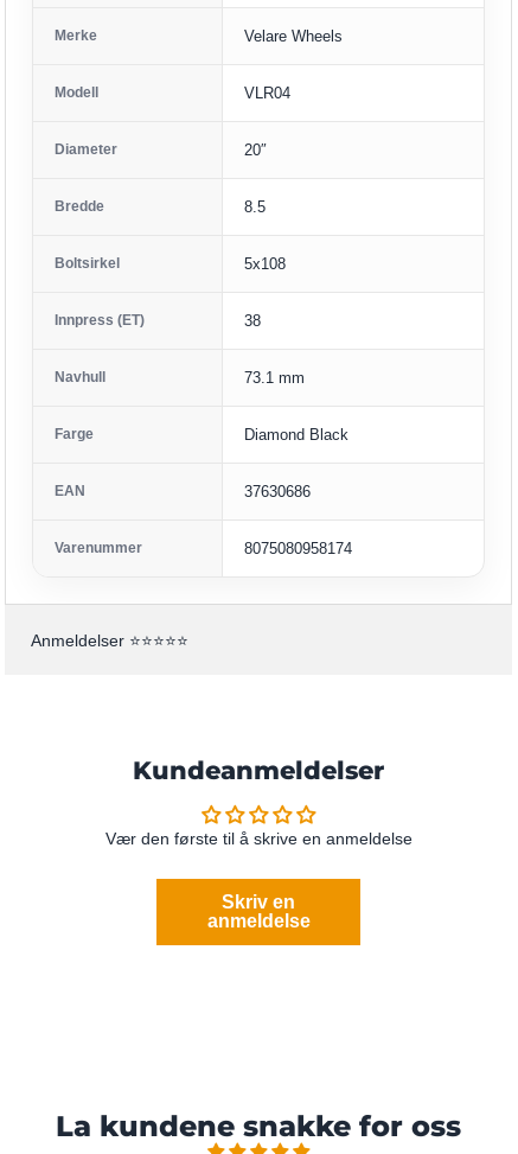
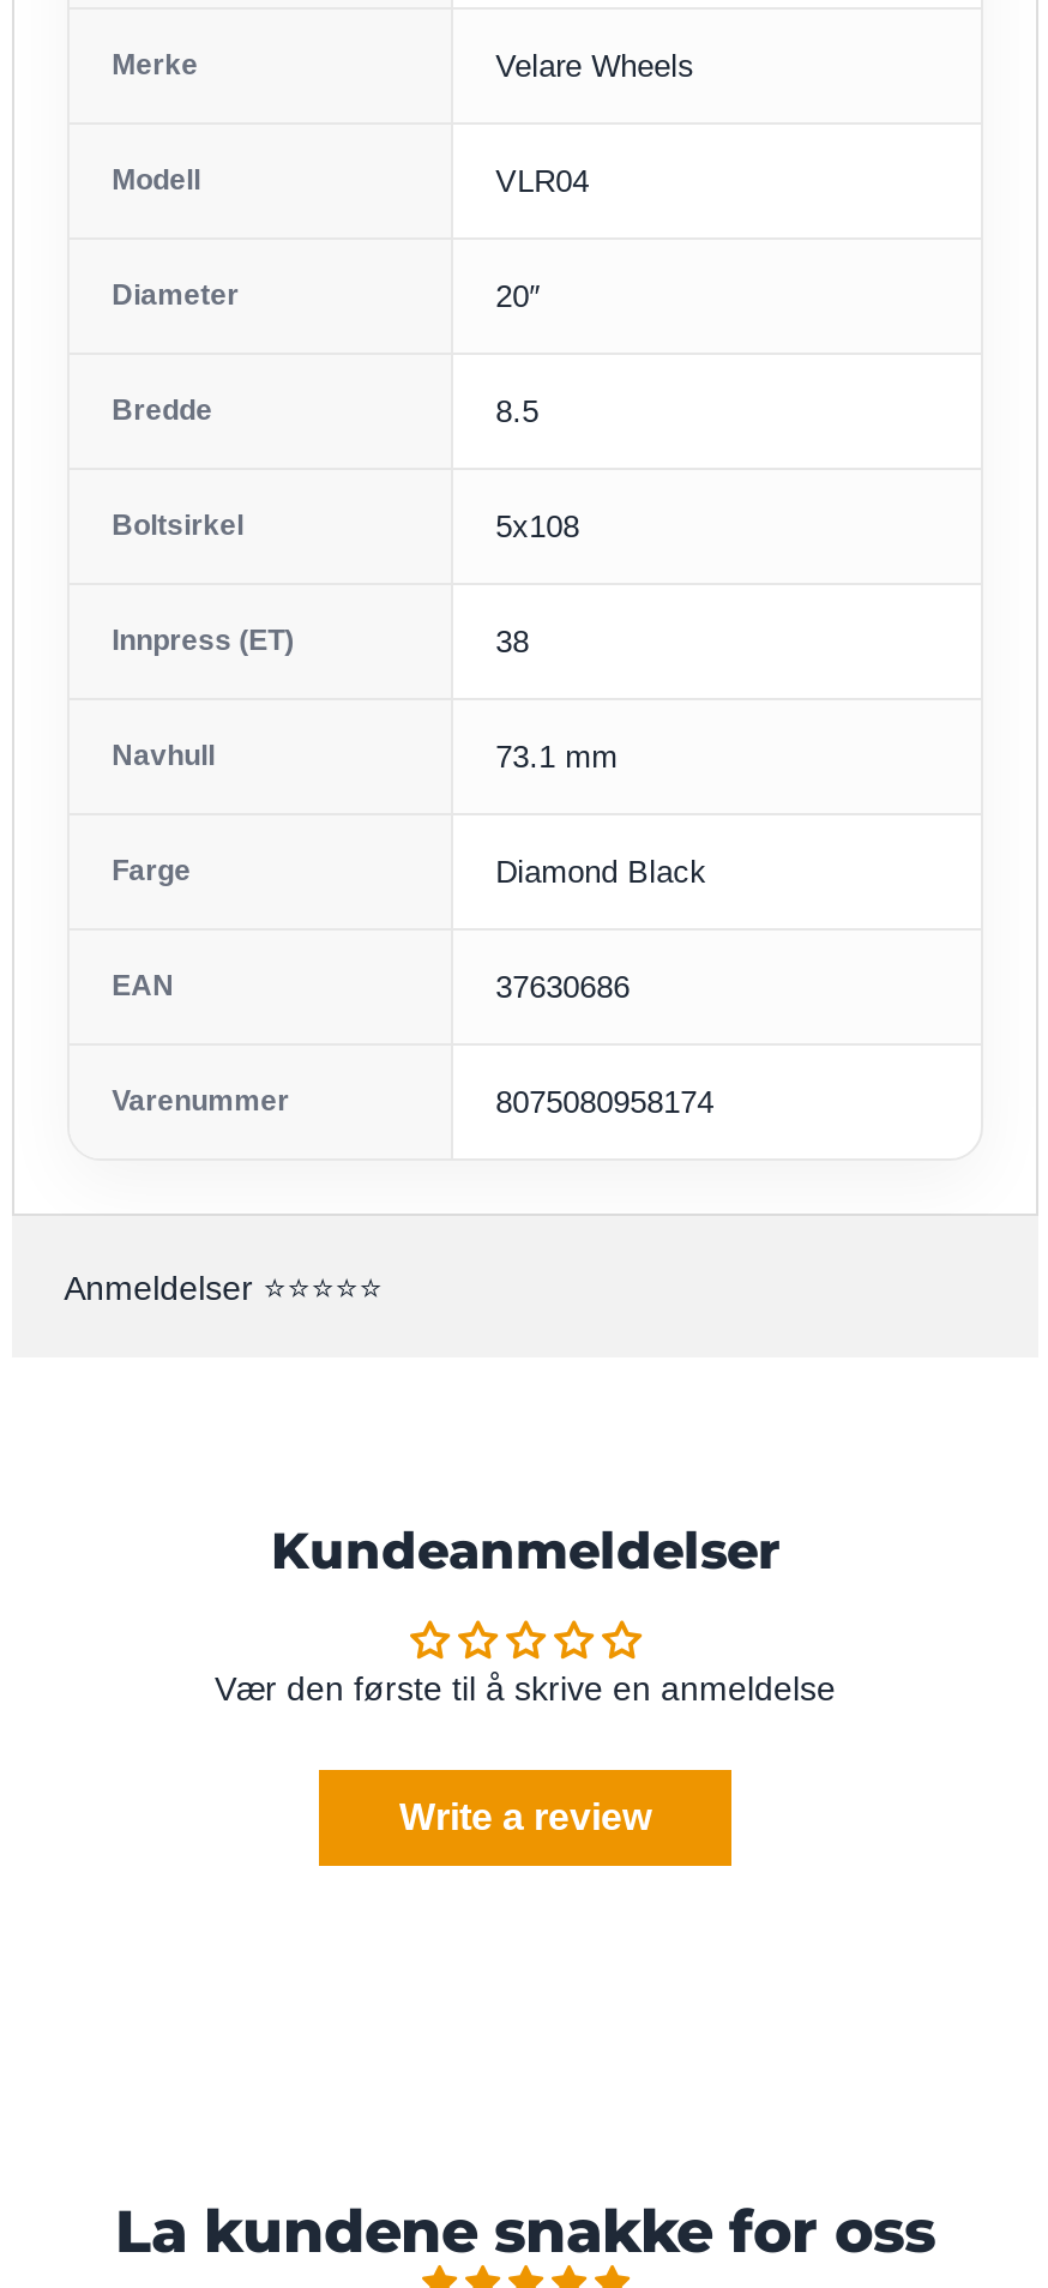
- Skriv en
- anmeldelse
+ Write a review
